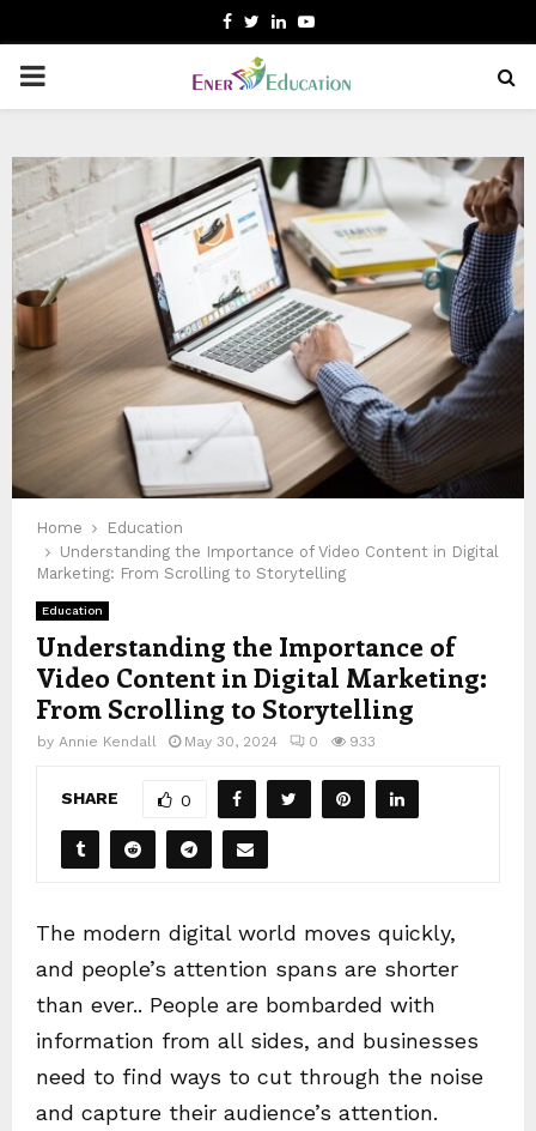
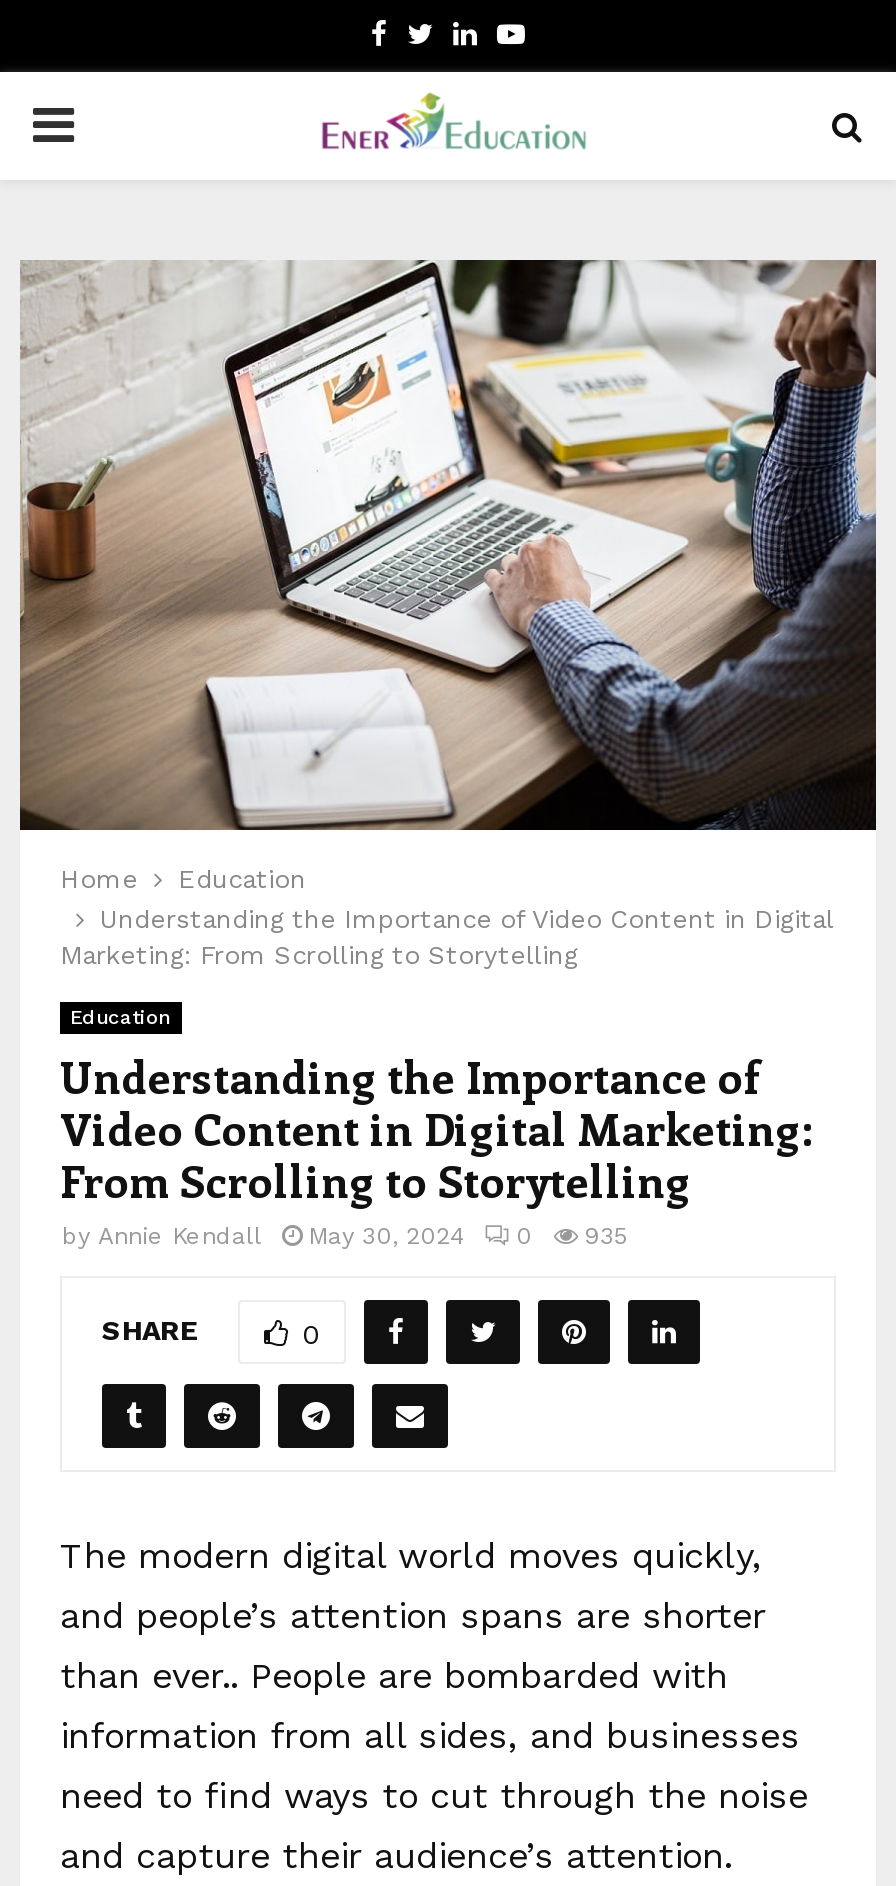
- 933
+ 935
